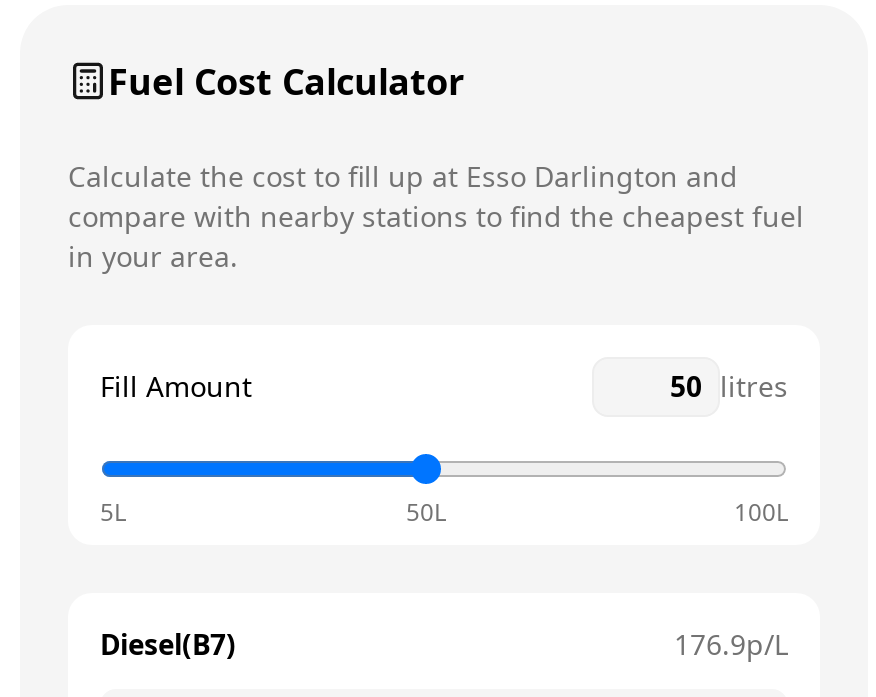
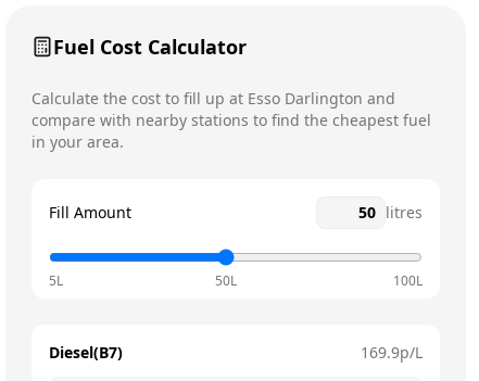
- 176.9p/L
+ 169.9p/L
